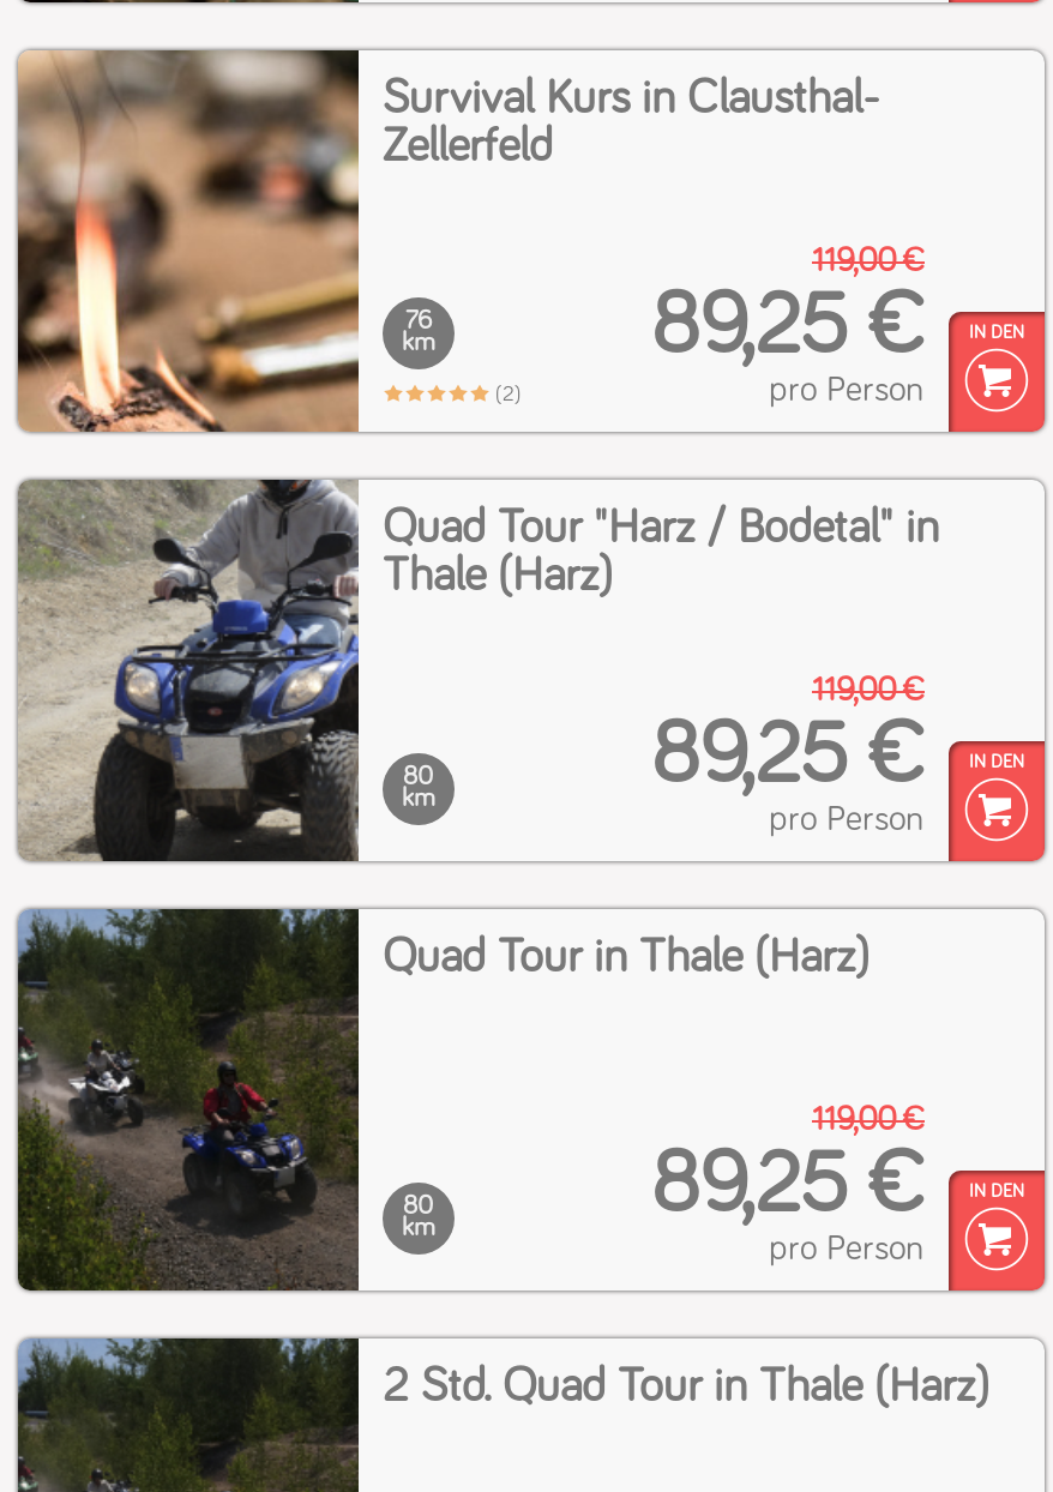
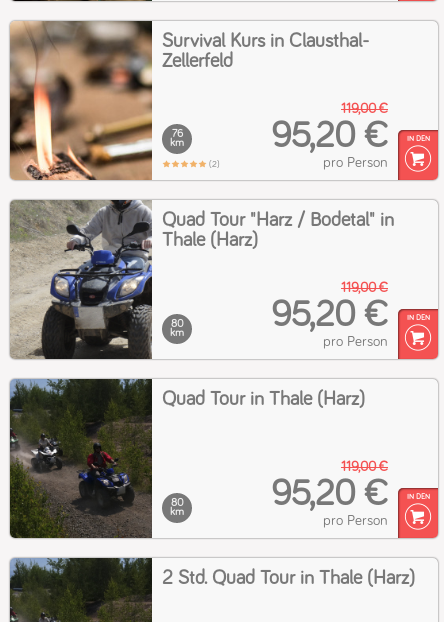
- 89,25 €
+ 95,20 €

- 89,25 €
+ 95,20 €

- 89,25 €
+ 95,20 €
